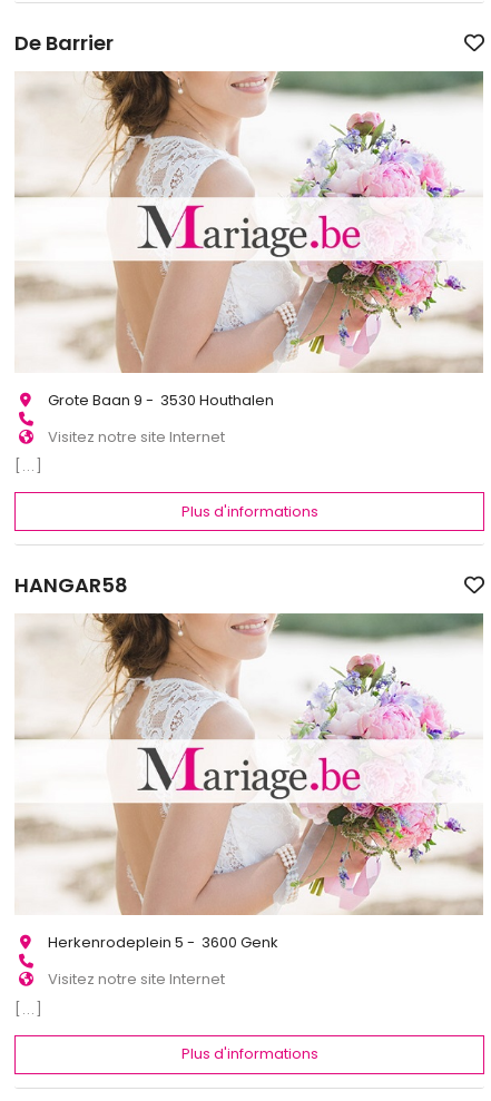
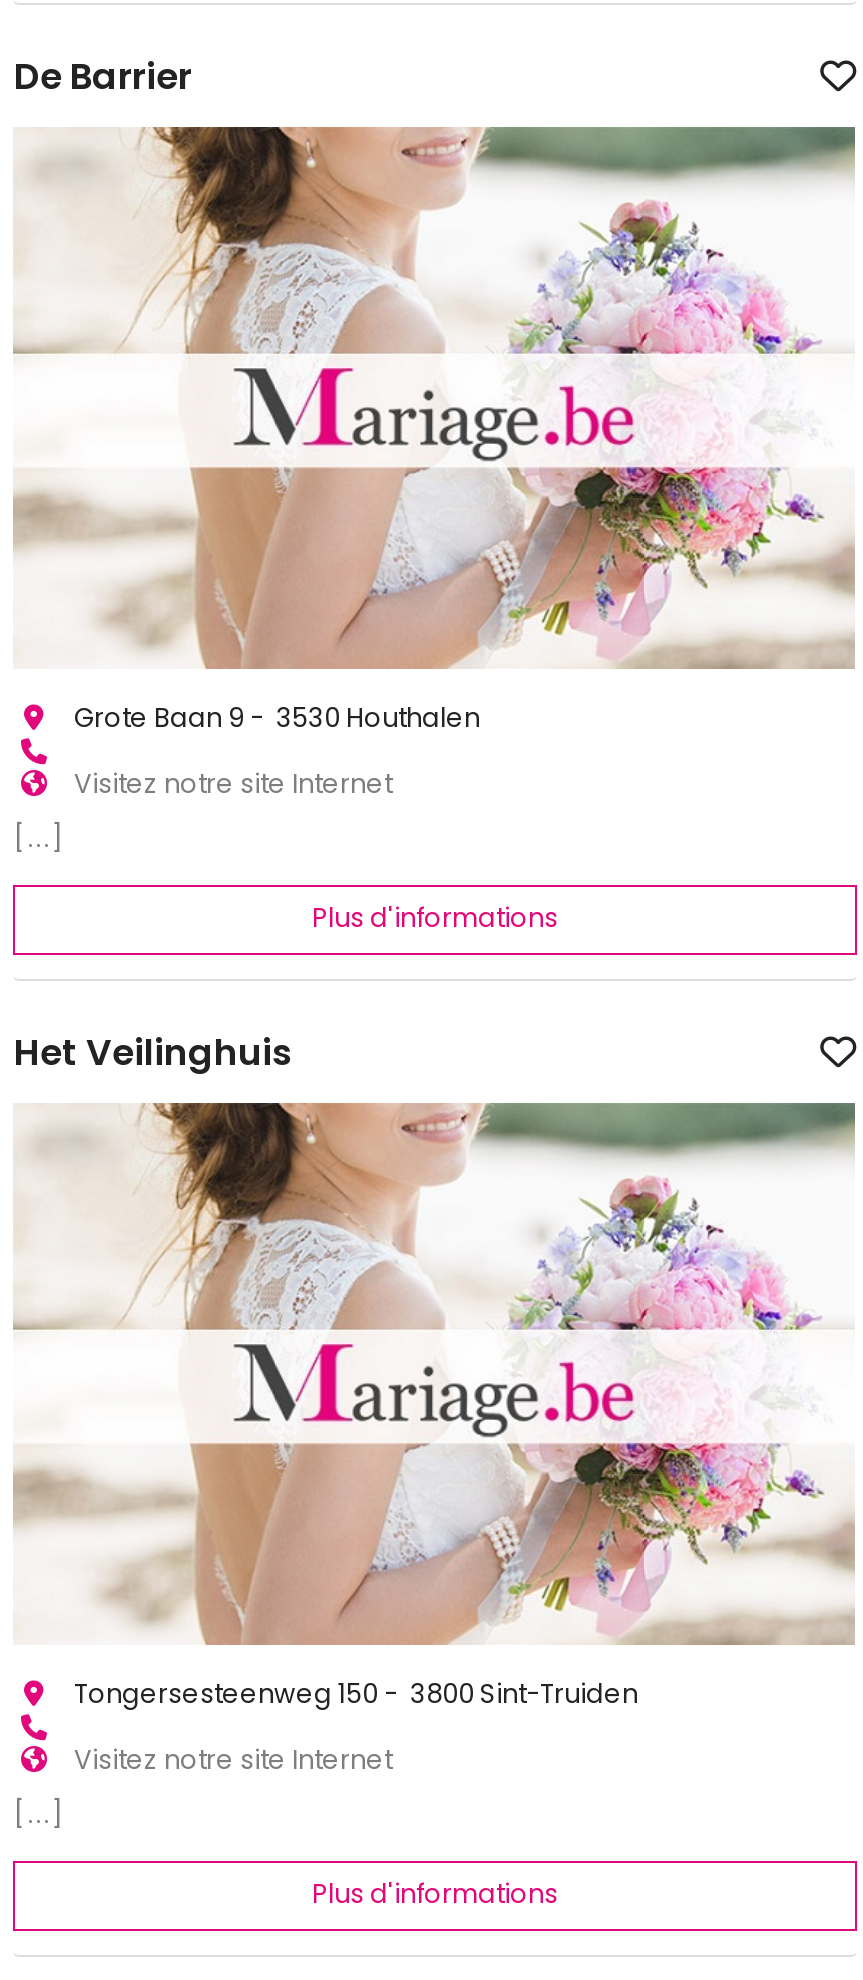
- HANGAR58
+ Het Veilinghuis

- Herkenrodeplein 5 - 3600 Genk
+ Tongersesteenweg 150 - 3800 Sint-Truiden
